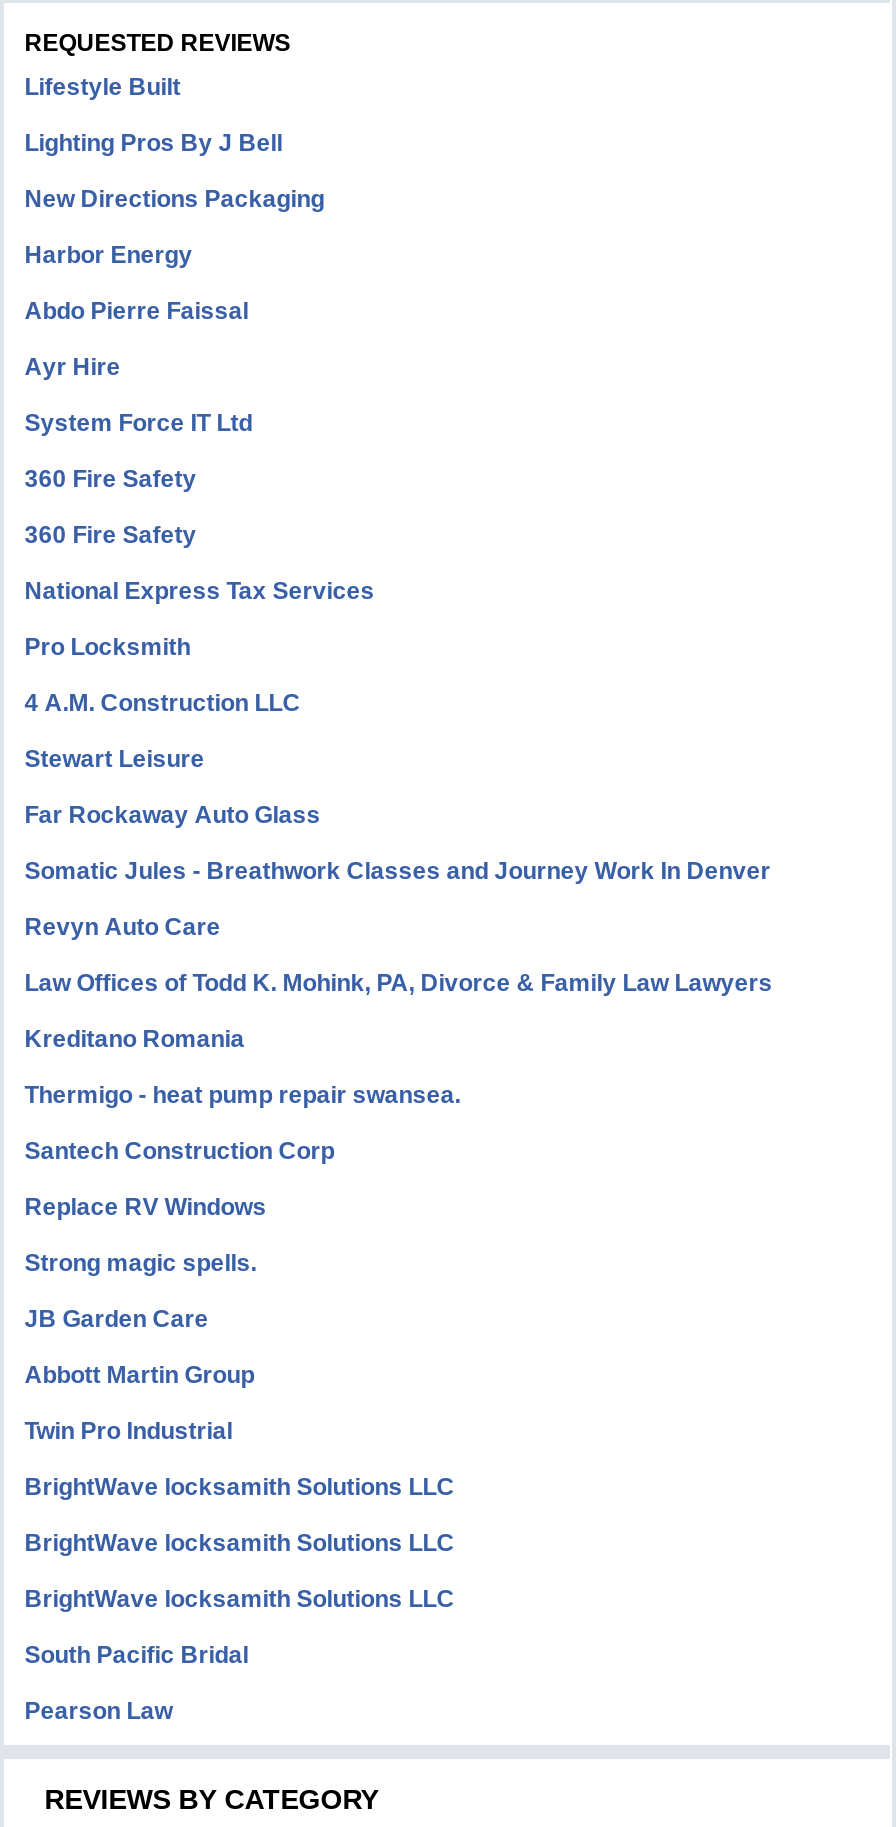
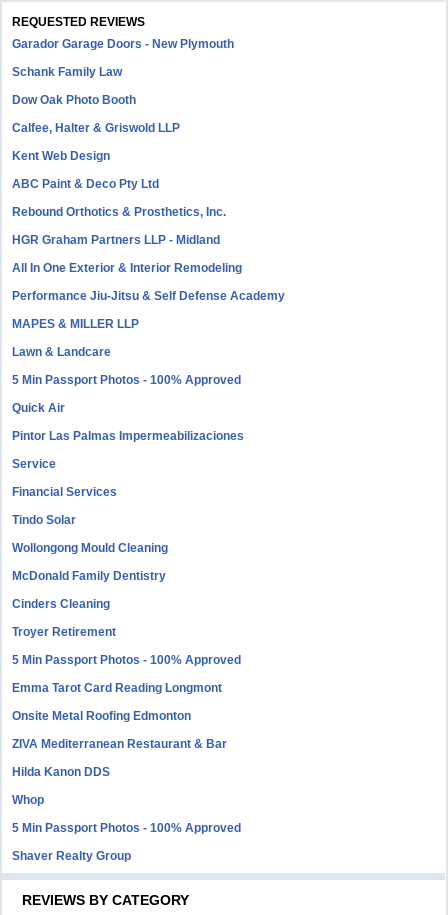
- Lifestyle Built
+ Garador Garage Doors - New Plymouth

- Lighting Pros By J Bell
+ Schank Family Law

- New Directions Packaging
+ Dow Oak Photo Booth

- Harbor Energy
+ Calfee, Halter & Griswold LLP

- Abdo Pierre Faissal
+ Kent Web Design

- Ayr Hire
+ ABC Paint & Deco Pty Ltd

- System Force IT Ltd
+ Rebound Orthotics & Prosthetics, Inc.

- 360 Fire Safety
+ HGR Graham Partners LLP - Midland

- 360 Fire Safety
+ All In One Exterior & Interior Remodeling

- National Express Tax Services
+ Performance Jiu-Jitsu & Self Defense Academy

- Pro Locksmith
+ MAPES & MILLER LLP

- 4 A.M. Construction LLC
+ Lawn & Landcare

- Stewart Leisure
+ 5 Min Passport Photos - 100% Approved

- Far Rockaway Auto Glass
+ Quick Air

- Somatic Jules - Breathwork Classes and Journey Work In Denver
+ Pintor Las Palmas Impermeabilizaciones

- Revyn Auto Care
+ Service

- Law Offices of Todd K. Mohink, PA, Divorce & Family Law Lawyers
+ Financial Services

- Kreditano Romania
+ Tindo Solar

- Thermigo - heat pump repair swansea.
+ Wollongong Mould Cleaning

- Santech Construction Corp
+ McDonald Family Dentistry

- Replace RV Windows
+ Cinders Cleaning

- Strong magic spells.
+ Troyer Retirement

- JB Garden Care
+ 5 Min Passport Photos - 100% Approved

- Abbott Martin Group
+ Emma Tarot Card Reading Longmont

- Twin Pro Industrial
+ Onsite Metal Roofing Edmonton

- BrightWave locksamith Solutions LLC
+ ZIVA Mediterranean Restaurant & Bar

- BrightWave locksamith Solutions LLC
+ Hilda Kanon DDS

- BrightWave locksamith Solutions LLC
+ Whop

- South Pacific Bridal
+ 5 Min Passport Photos - 100% Approved

- Pearson Law
+ Shaver Realty Group
